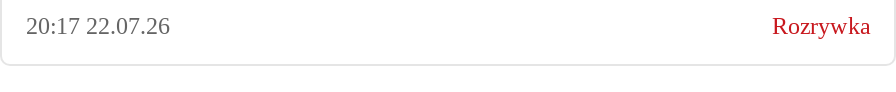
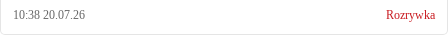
- 20:17 22.07.26
+ 10:38 20.07.26
